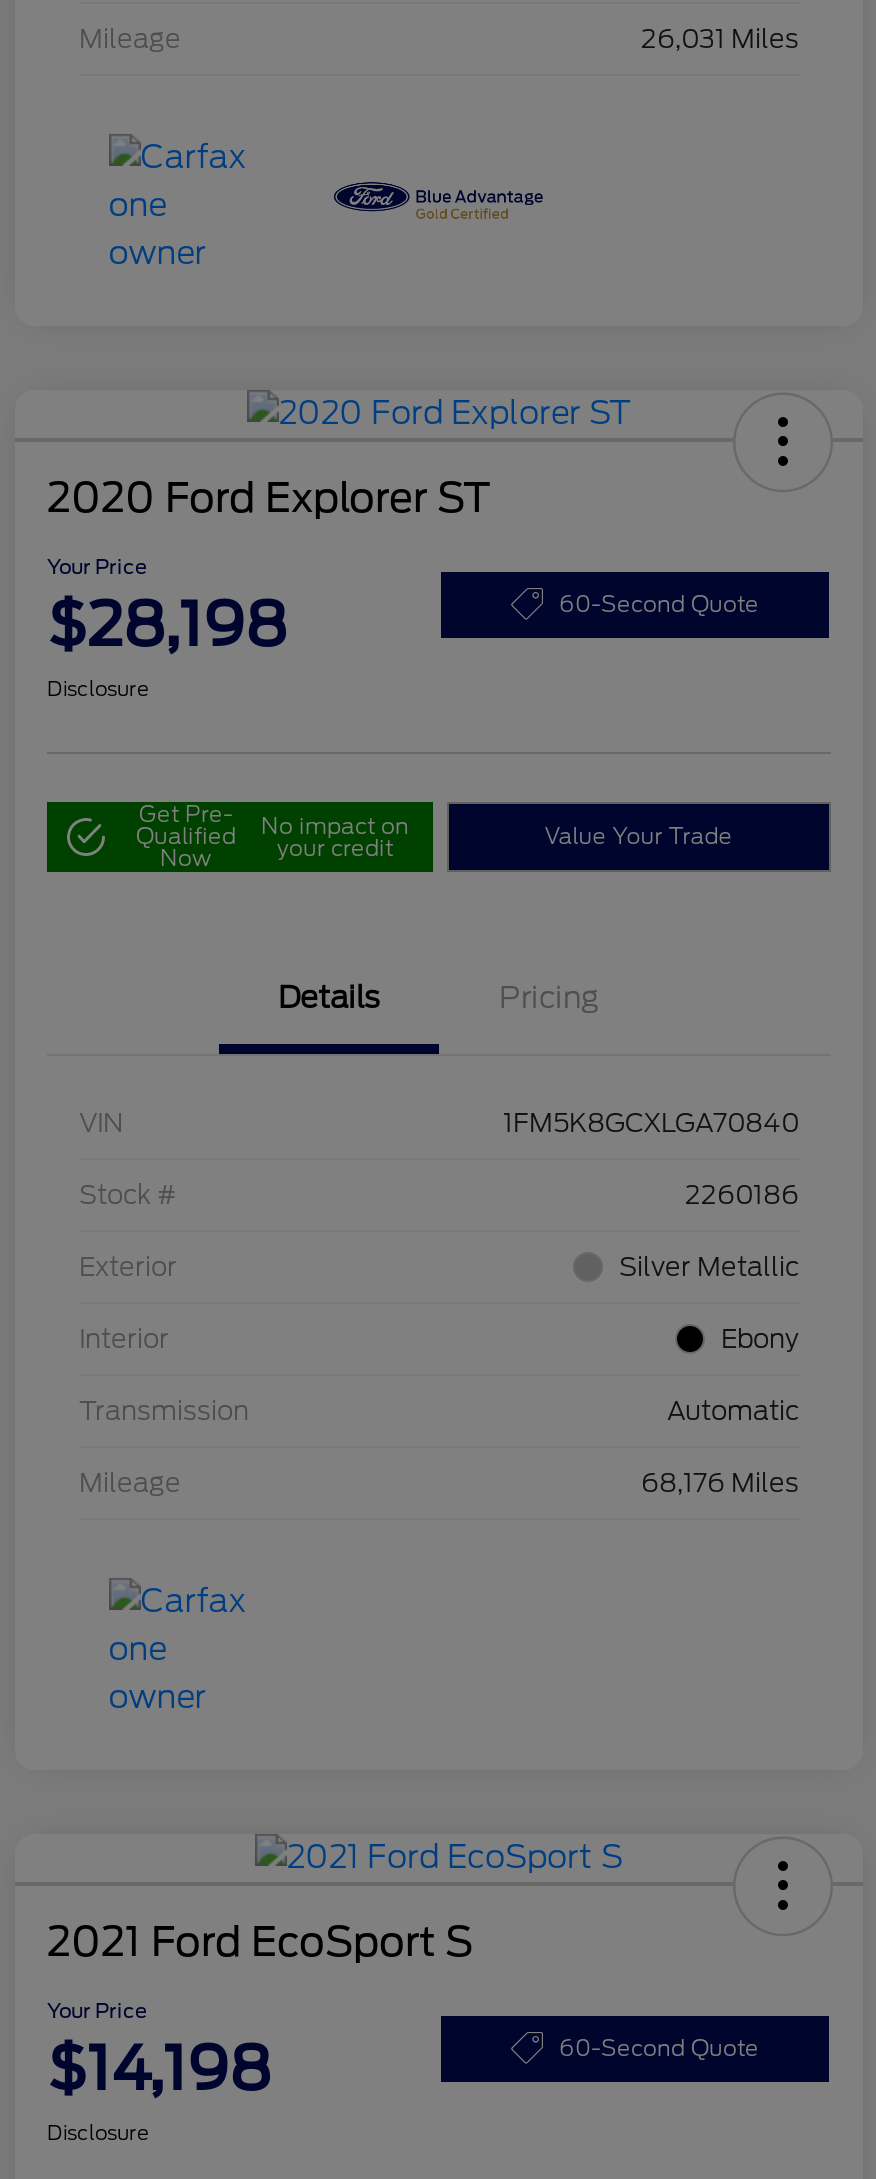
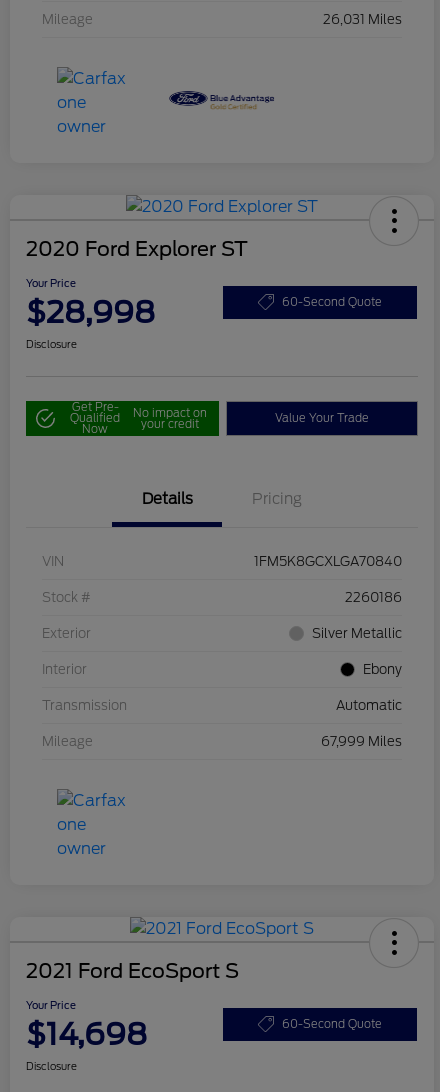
- $28,198
+ $28,998

- 68,176 Miles
+ 67,999 Miles

- $14,198
+ $14,698
